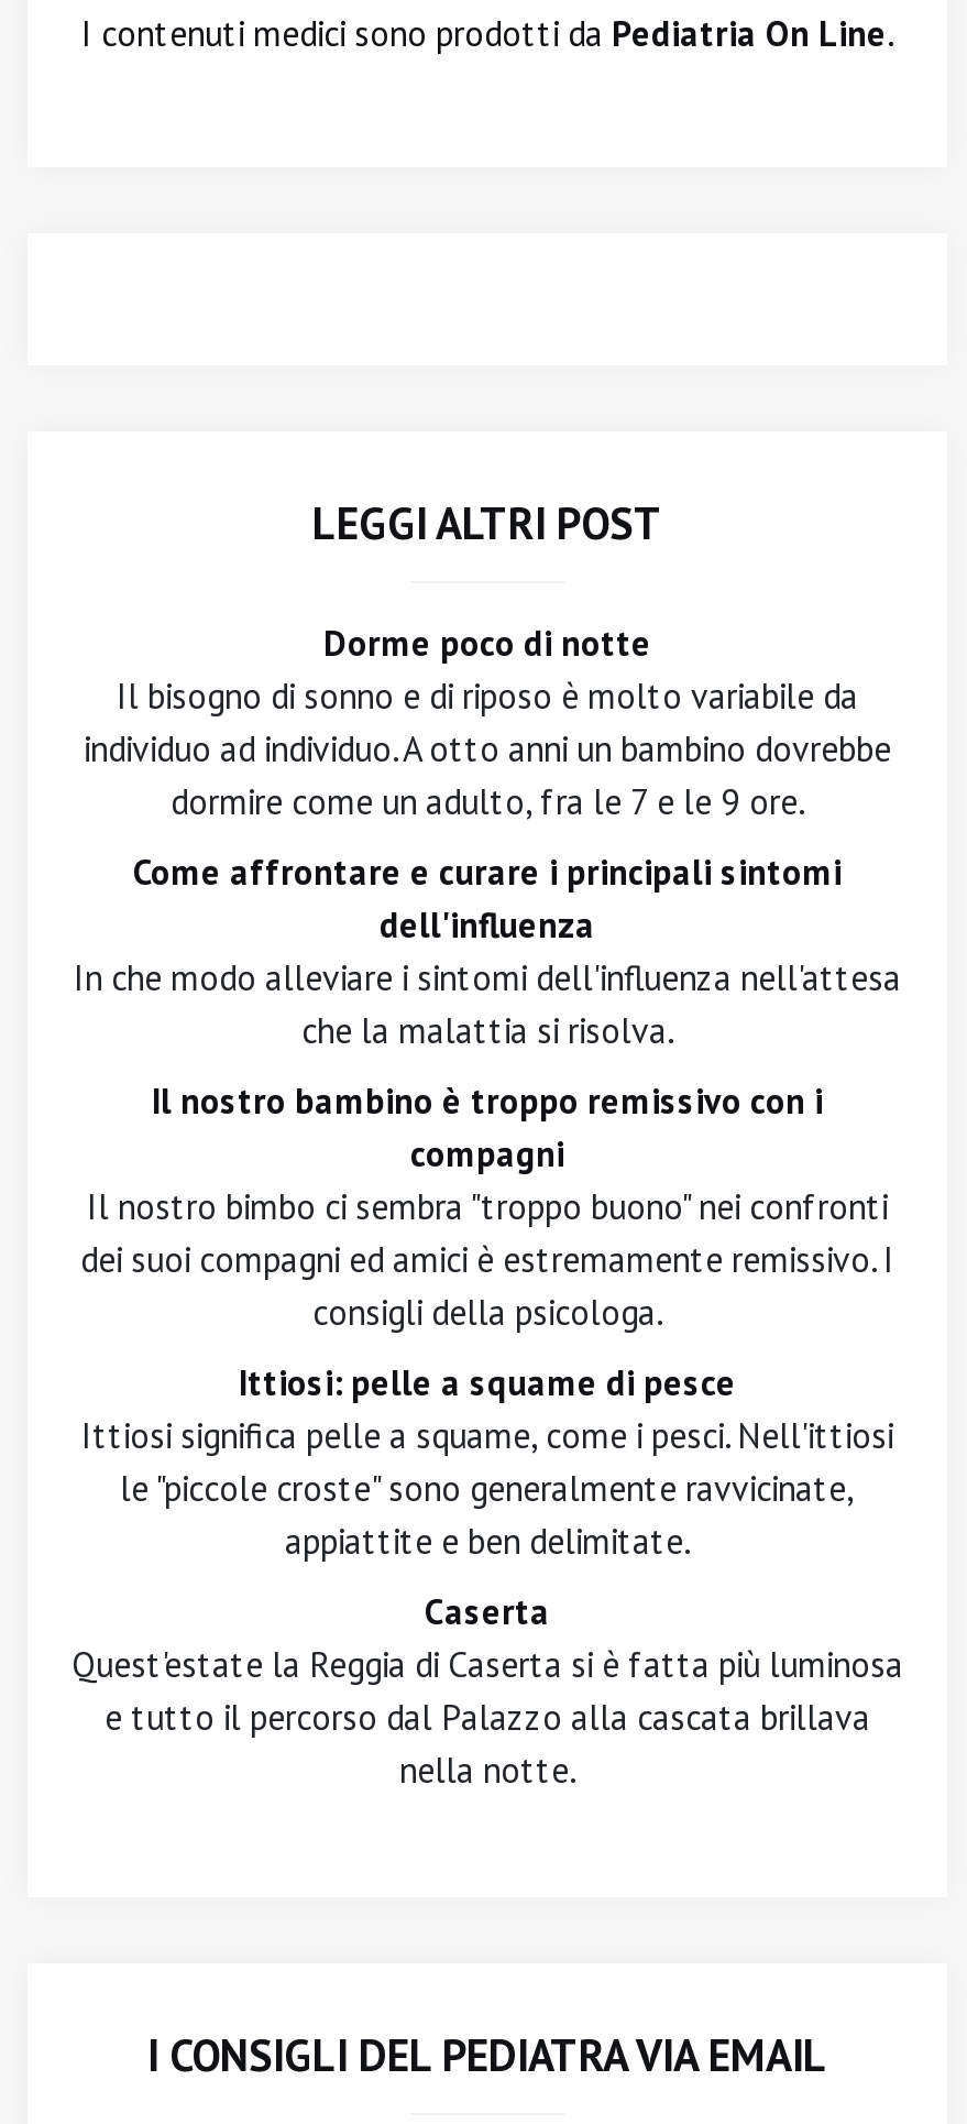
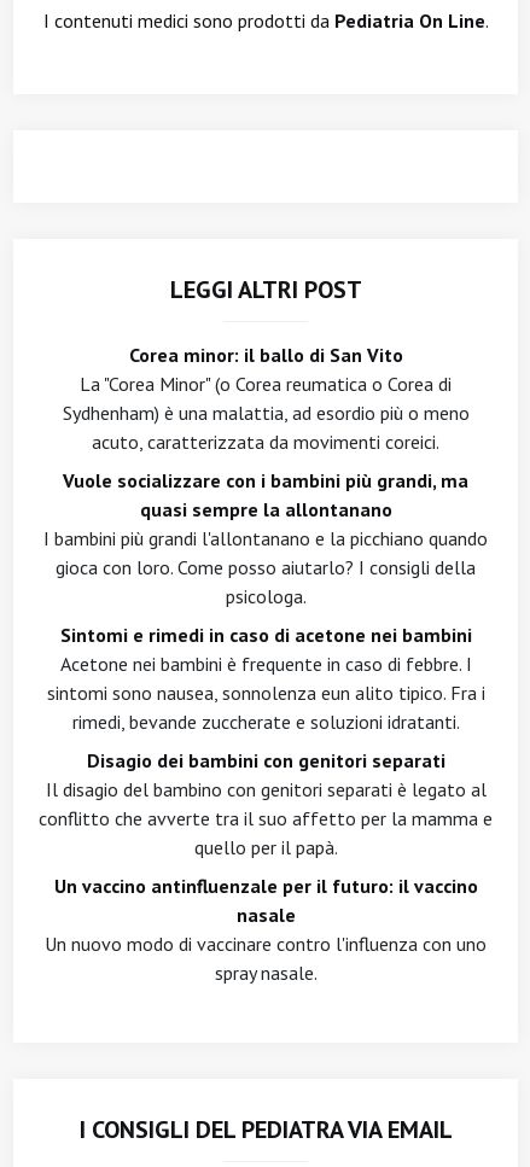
- Dorme poco di notte
- Il bisogno di sonno e di riposo è molto variabile da
- individuo ad individuo. A otto anni un bambino dovrebbe
- dormire come un adulto, fra le 7 e le 9 ore.
+ Corea minor: il ballo di San Vito
+ La "Corea Minor" (o Corea reumatica o Corea di
+ Sydhenham) è una malattia, ad esordio più o meno
+ acuto, caratterizzata da movimenti coreici.

- Come affrontare e curare i principali sintomi
- dell'influenza
- In che modo alleviare i sintomi dell'influenza nell'attesa
- che la malattia si risolva.
+ Vuole socializzare con i bambini più grandi, ma
+ quasi sempre la allontanano
+ I bambini più grandi l'allontanano e la picchiano quando
+ gioca con loro. Come posso aiutarlo? I consigli della
+ psicologa.

- Il nostro bambino è troppo remissivo con i
- compagni
- Il nostro bimbo ci sembra "troppo buono" nei confronti
- dei suoi compagni ed amici è estremamente remissivo. I
- consigli della psicologa.
+ Sintomi e rimedi in caso di acetone nei bambini
+ Acetone nei bambini è frequente in caso di febbre. I
+ sintomi sono nausea, sonnolenza eun alito tipico. Fra i
+ rimedi, bevande zuccherate e soluzioni idratanti.

- Ittiosi: pelle a squame di pesce
- Ittiosi significa pelle a squame, come i pesci. Nell'ittiosi
- le "piccole croste" sono generalmente ravvicinate,
- appiattite e ben delimitate.
+ Disagio dei bambini con genitori separati
+ Il disagio del bambino con genitori separati è legato al
+ conflitto che avverte tra il suo affetto per la mamma e
+ quello per il papà.

- Caserta
- Quest'estate la Reggia di Caserta si è fatta più luminosa
- e tutto il percorso dal Palazzo alla cascata brillava
- nella notte.
+ Un vaccino antinfluenzale per il futuro: il vaccino
+ nasale
+ Un nuovo modo di vaccinare contro l'influenza con uno
+ spray nasale.
